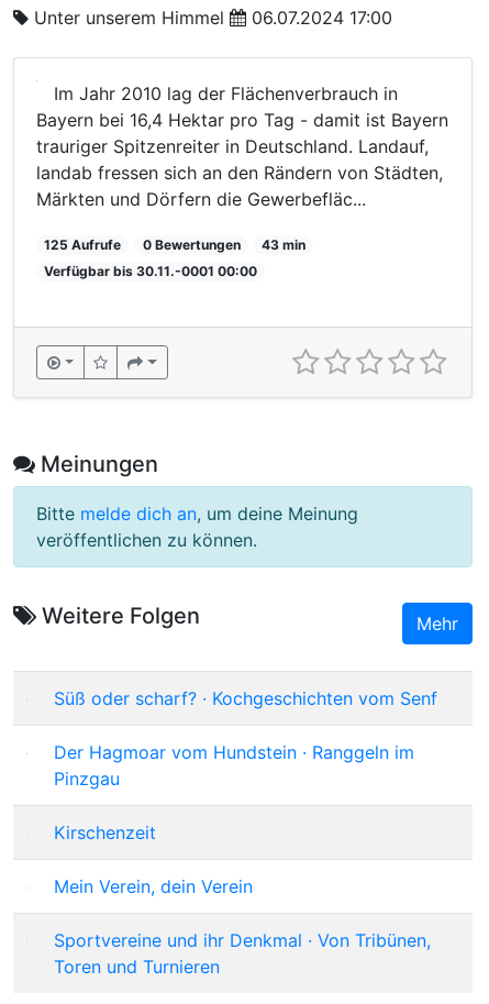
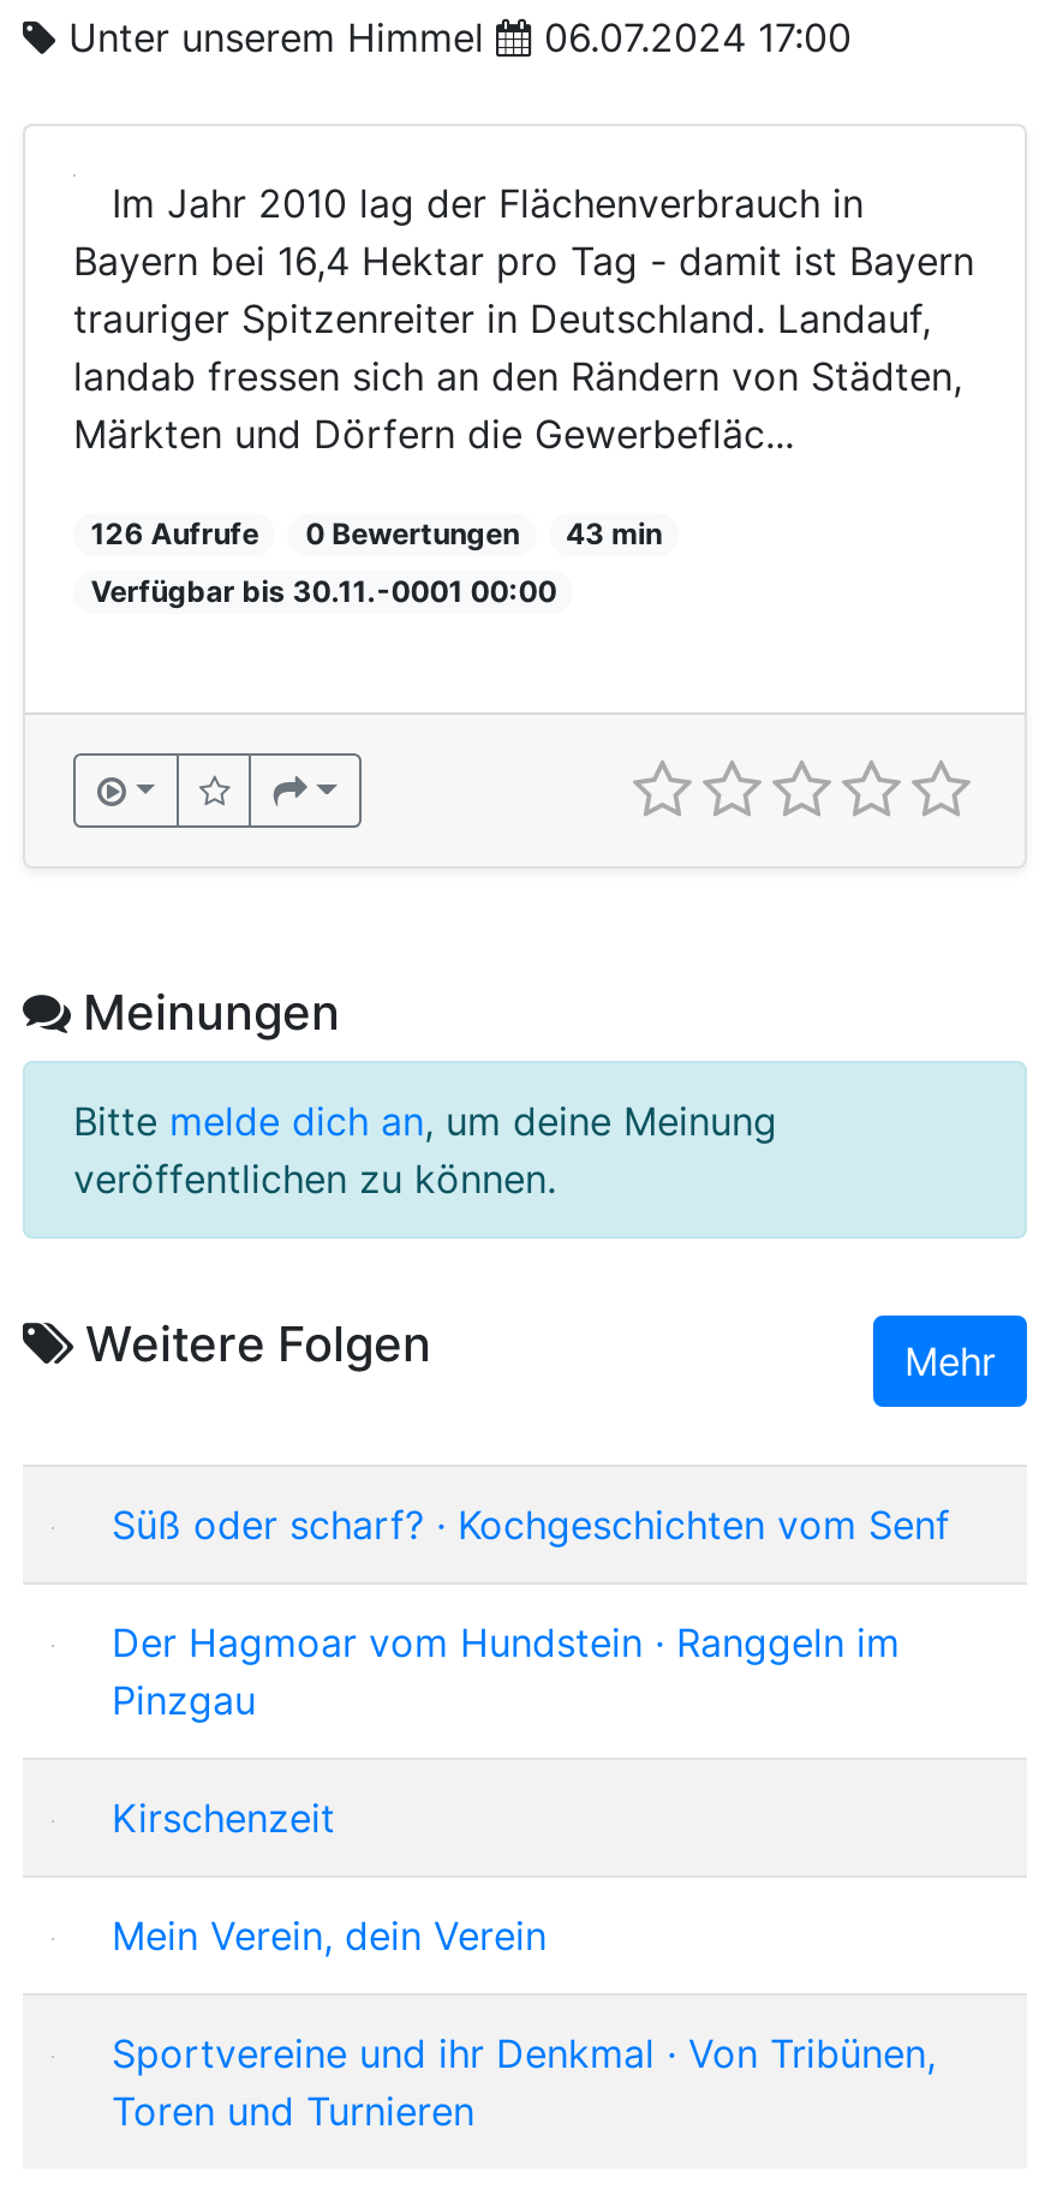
- 125 Aufrufe
+ 126 Aufrufe
